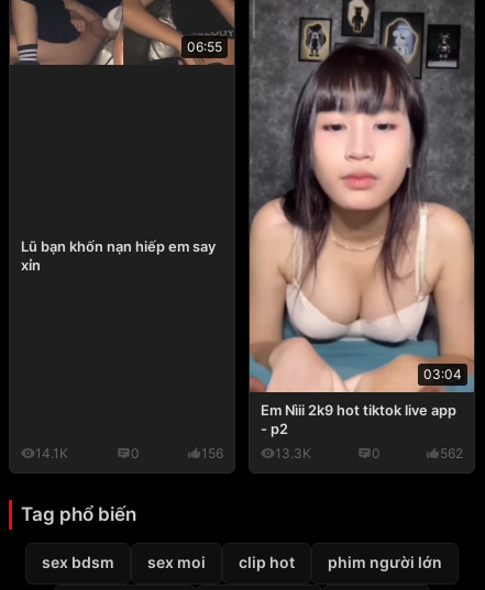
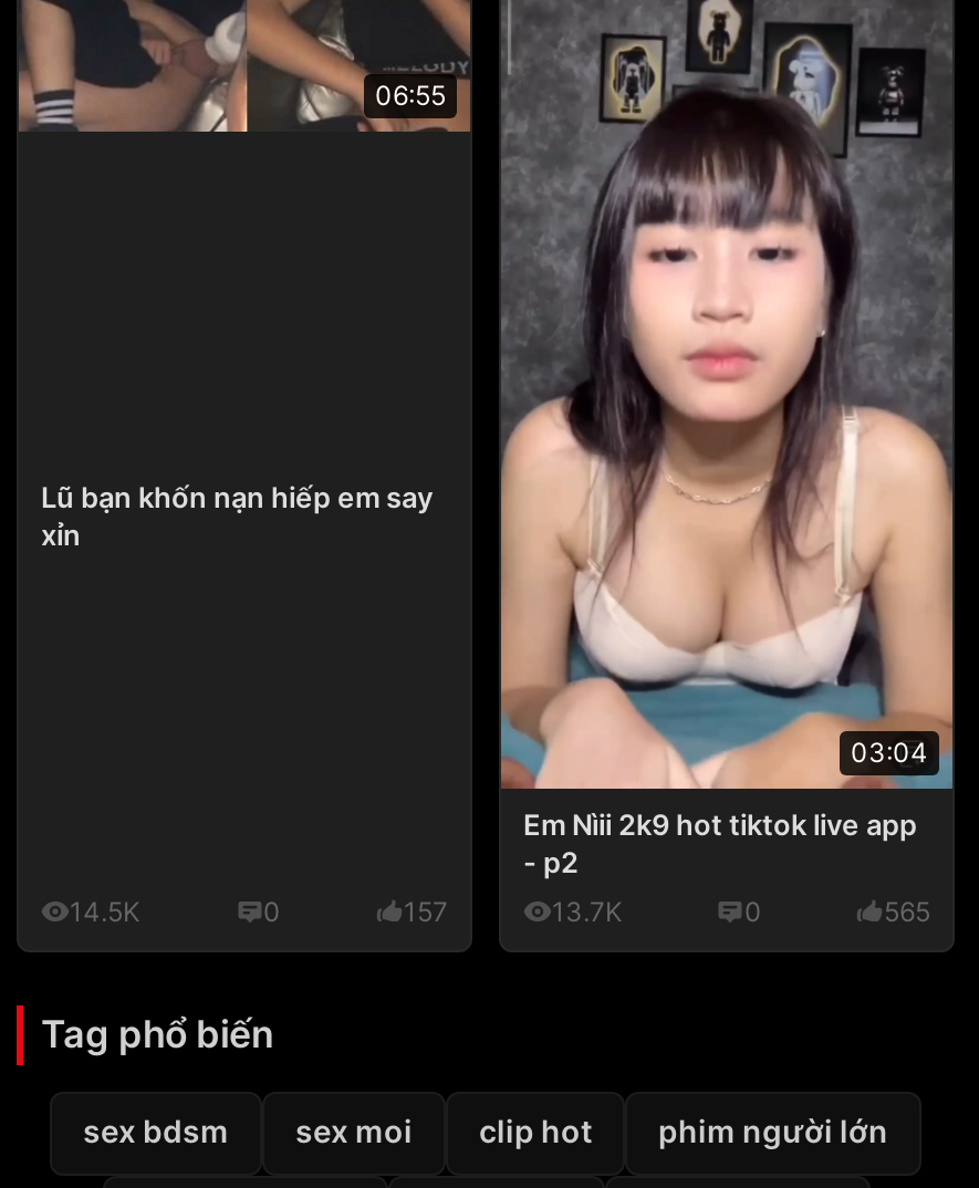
- 14.1K
+ 14.5K

- 156
+ 157

- 13.3K
+ 13.7K

- 562
+ 565
